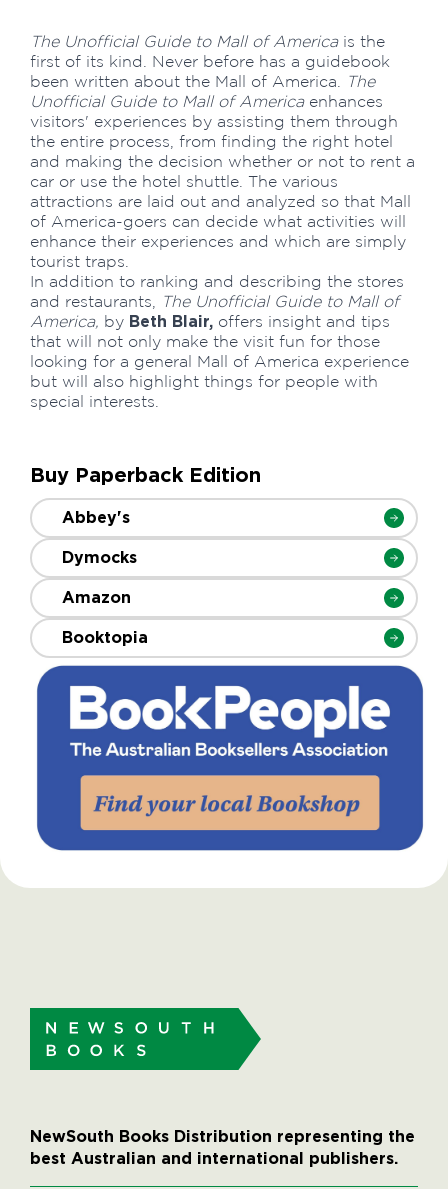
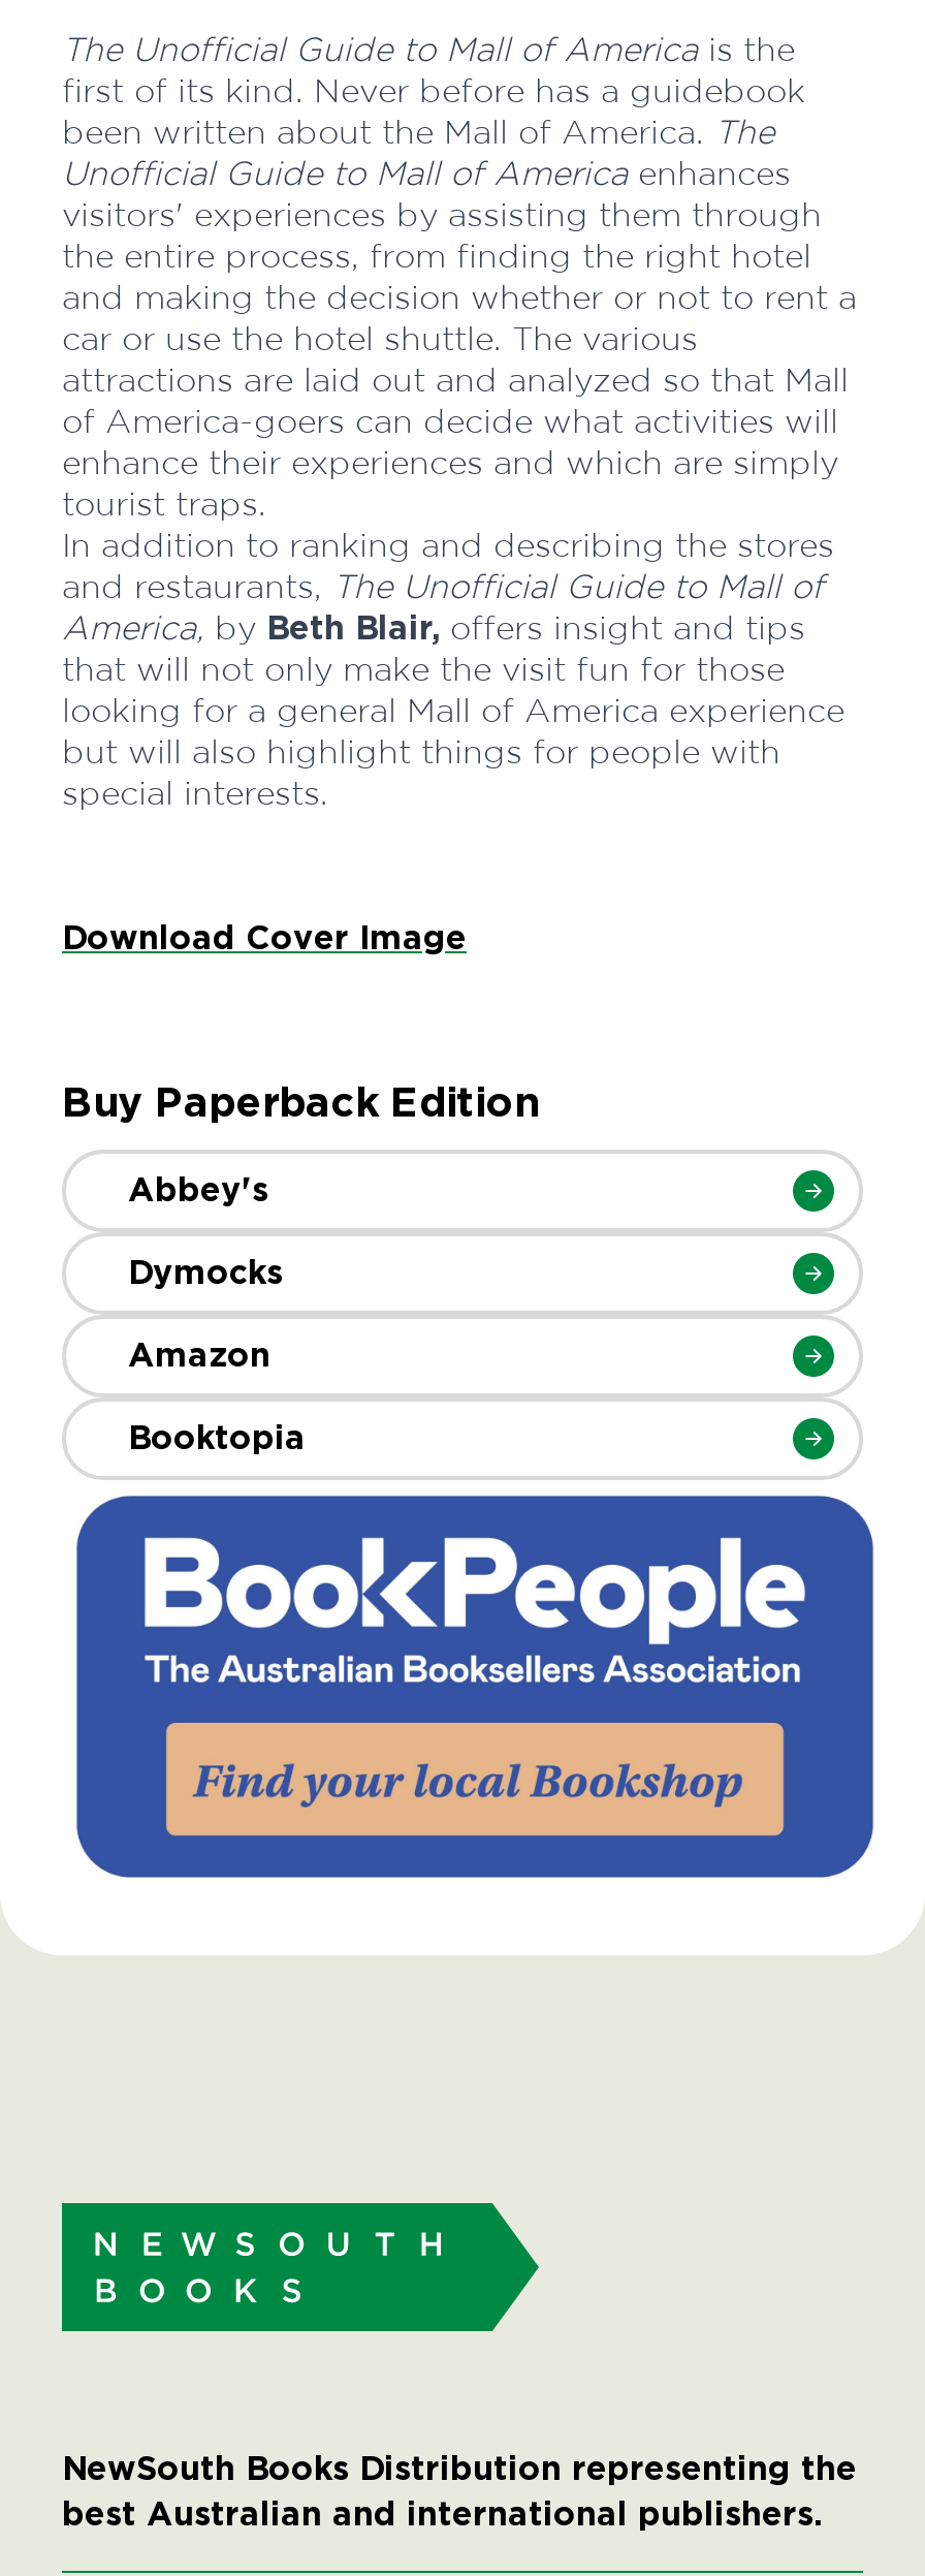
+ Download Cover Image
